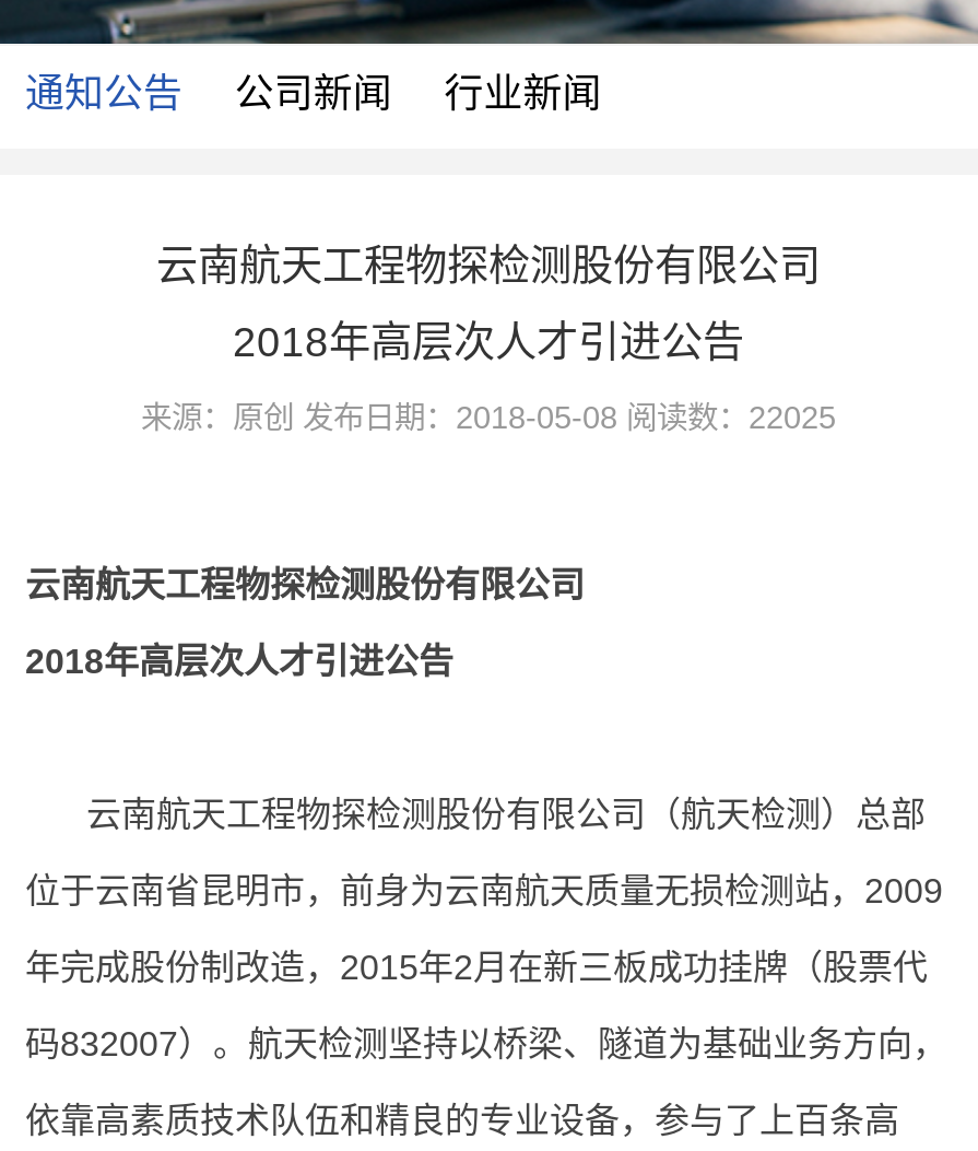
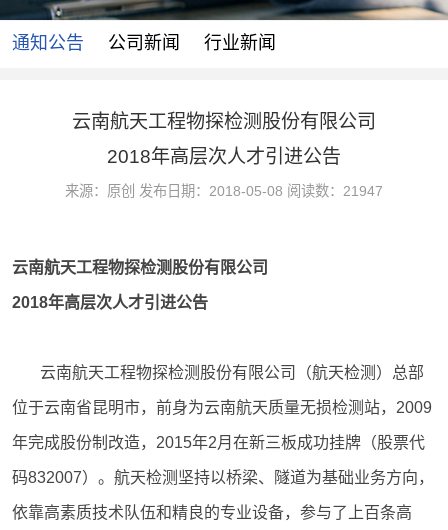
- 来源：原创 发布日期：2018-05-08 阅读数：22025
+ 来源：原创 发布日期：2018-05-08 阅读数：21947
